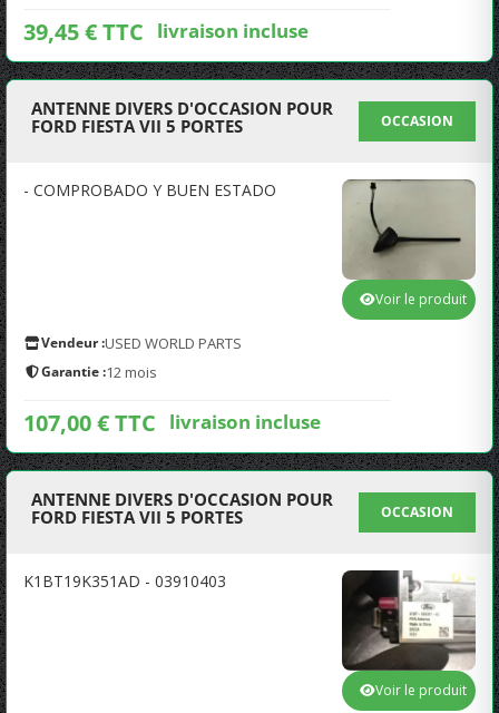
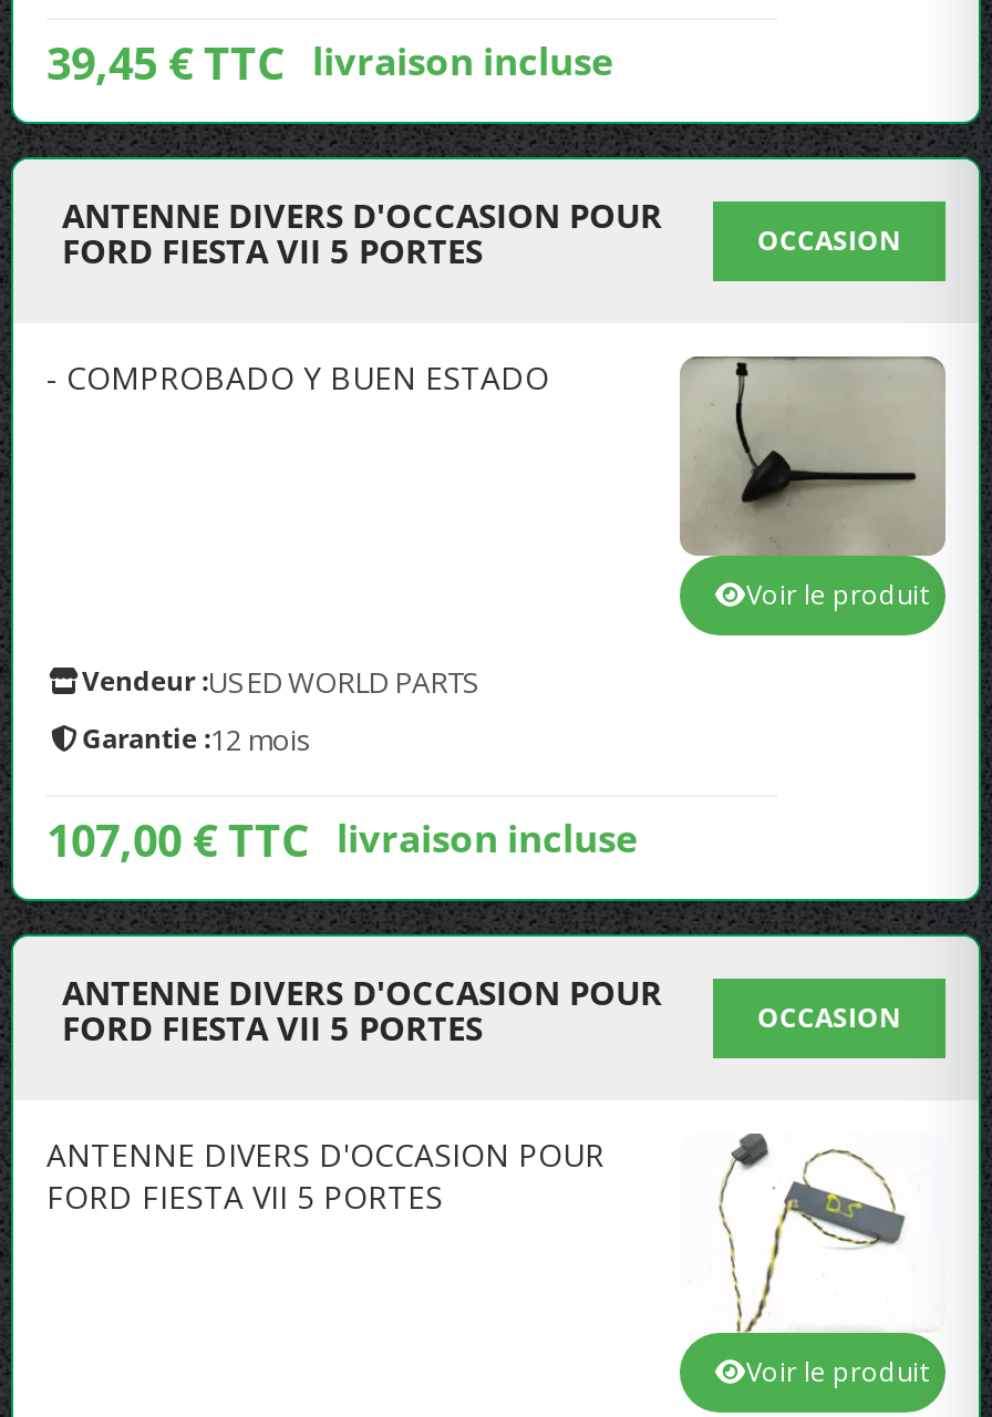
- K1BT19K351AD - 03910403
+ ANTENNE DIVERS D'OCCASION POUR
+ FORD FIESTA VII 5 PORTES

- [image]
+ [image]
